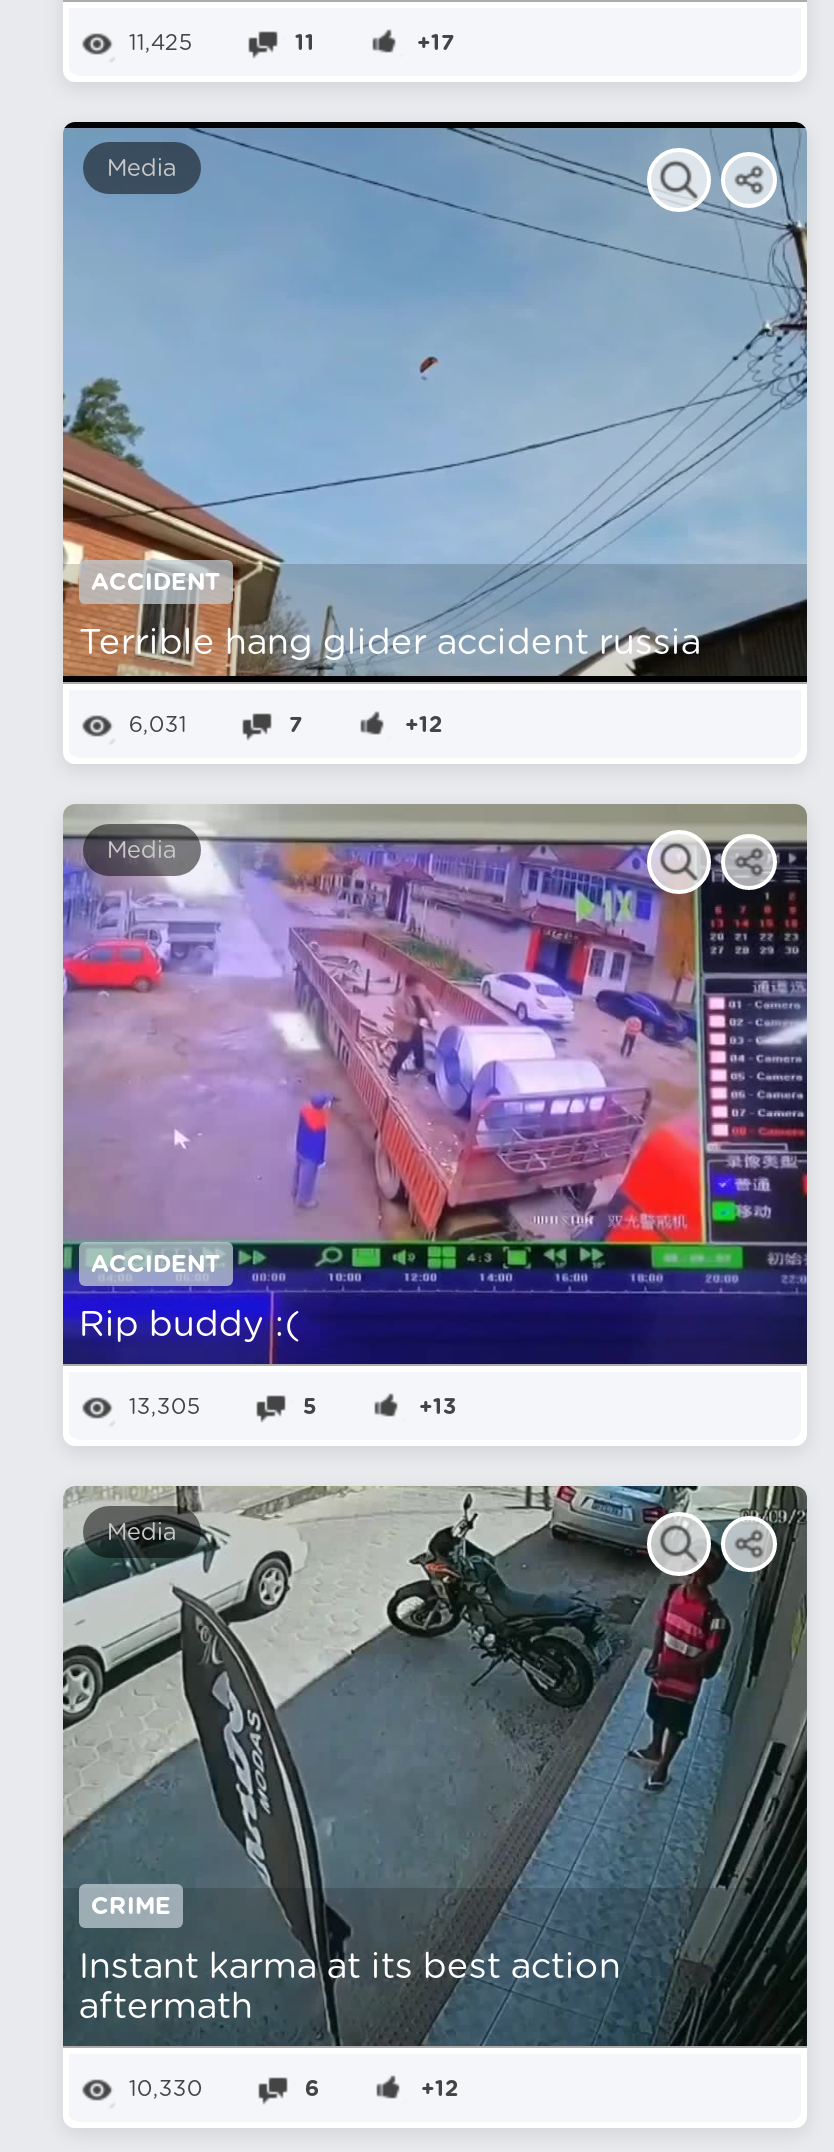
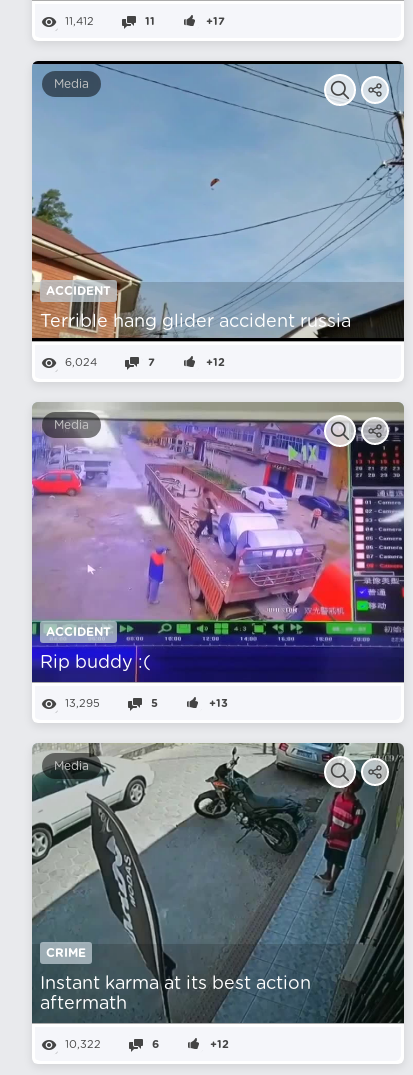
- 11,425
+ 11,412

- 6,031
+ 6,024

- 13,305
+ 13,295

- 10,330
+ 10,322
